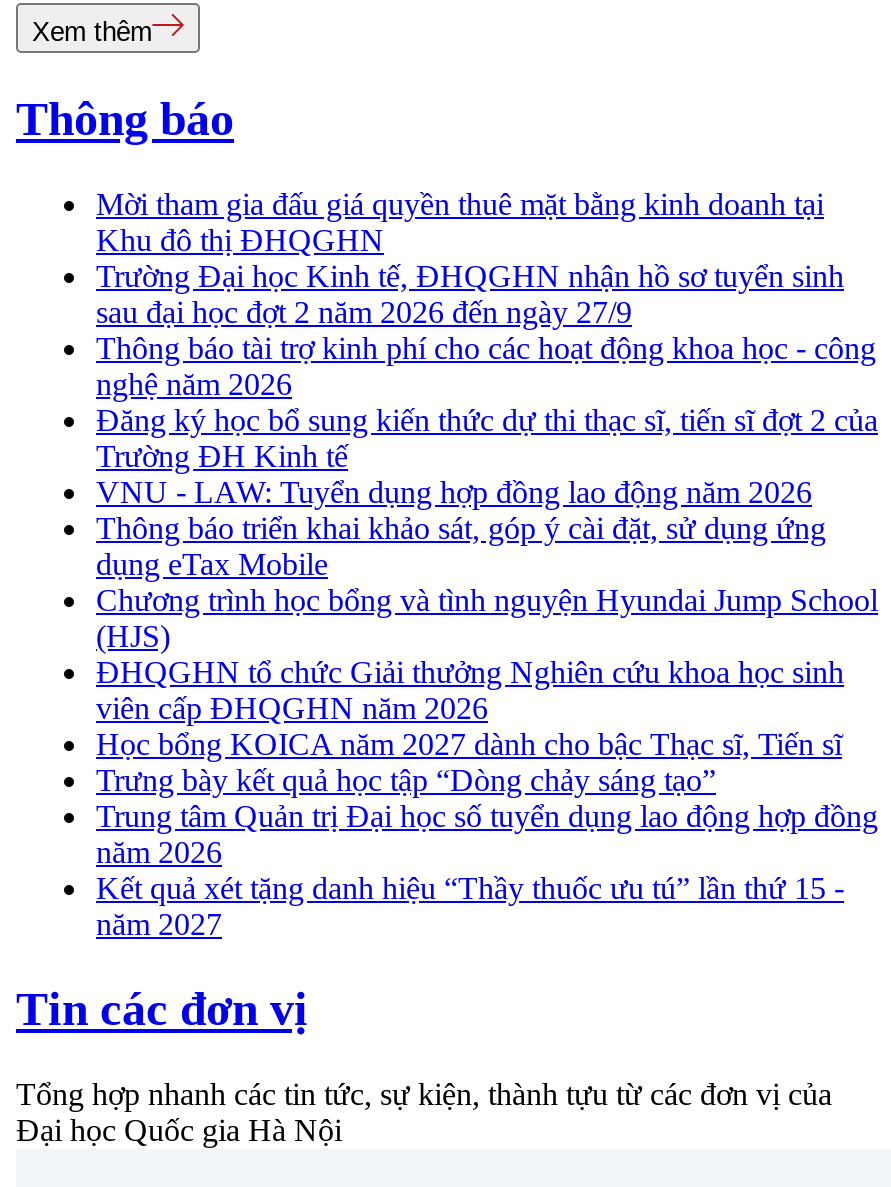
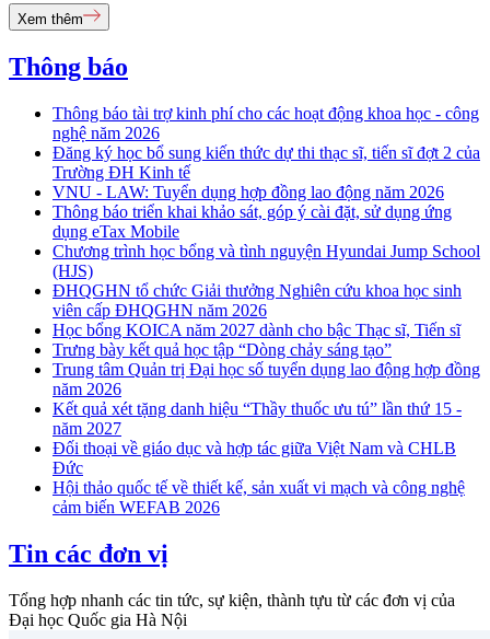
- Mời tham gia đấu giá quyền thuê mặt bằng kinh doanh tại
- Khu đô thị ĐHQGHN
- Trường Đại học Kinh tế, ĐHQGHN nhận hồ sơ tuyển sinh
- sau đại học đợt 2 năm 2026 đến ngày 27/9

moved up: Thông báo tài trợ kinh phí cho các hoạt động khoa học - công | nghệ năm 2026 | Đăng ký học bổ sung kiến thức dự thi thạc sĩ, tiến sĩ đợt 2 của | ... | Kết quả xét tặng danh hiệu “Thầy thuốc ưu tú” lần thứ 15 - | năm 2027

+ Đối thoại về giáo dục và hợp tác giữa Việt Nam và CHLB
+ Đức
+ Hội thảo quốc tế về thiết kế, sản xuất vi mạch và công nghệ
+ cảm biến WEFAB 2026
